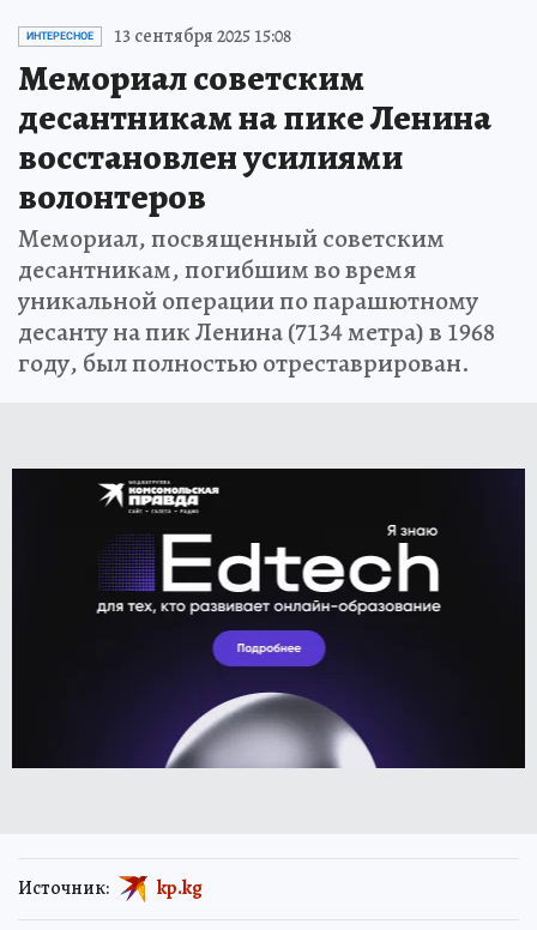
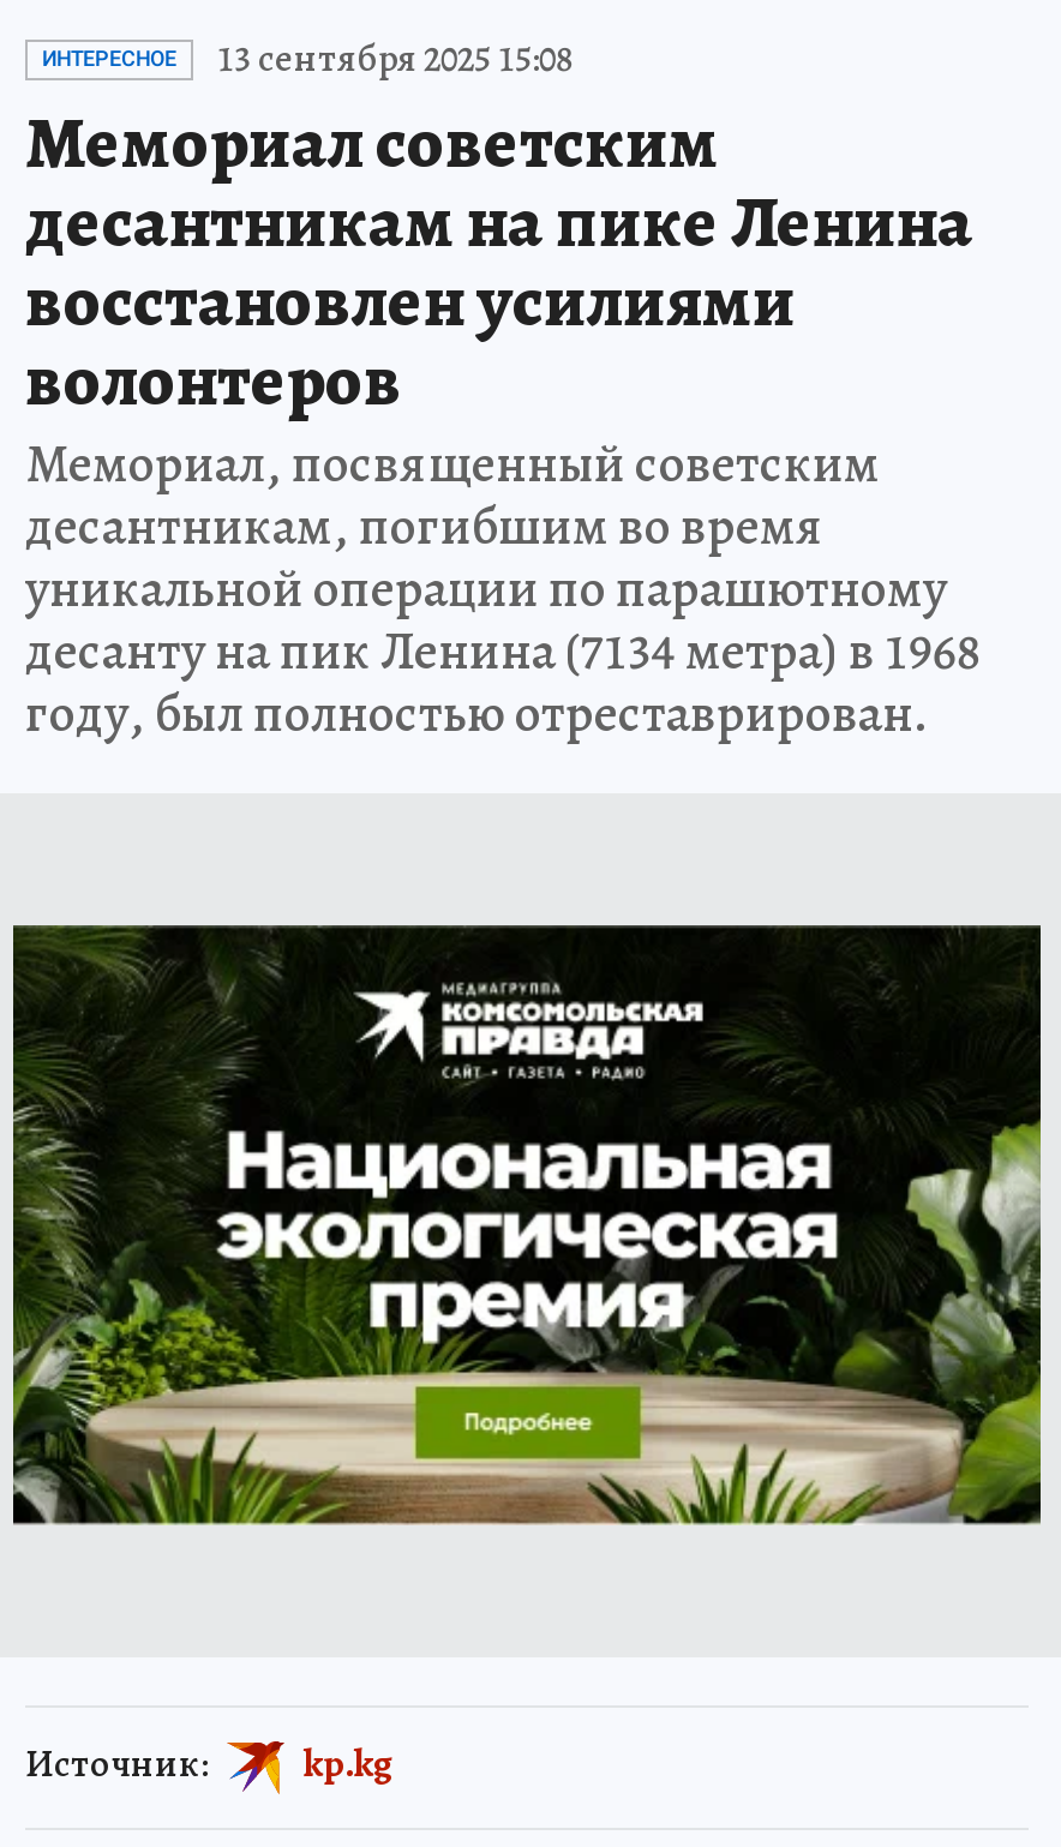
- [image]
+ [image]
